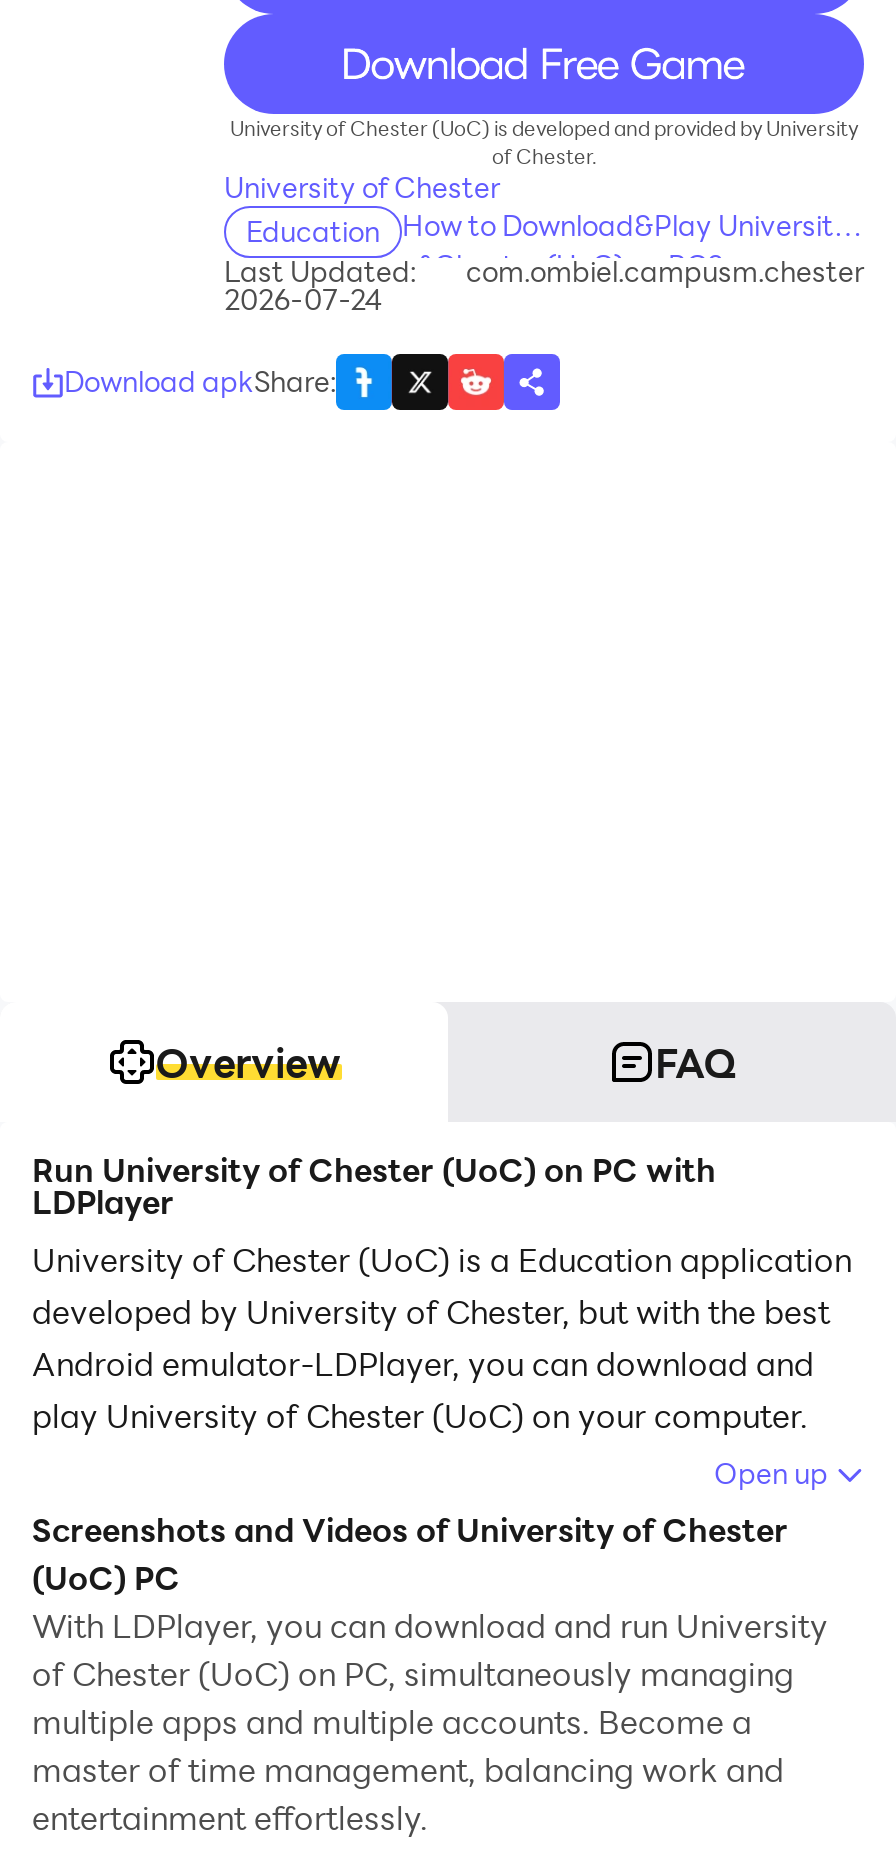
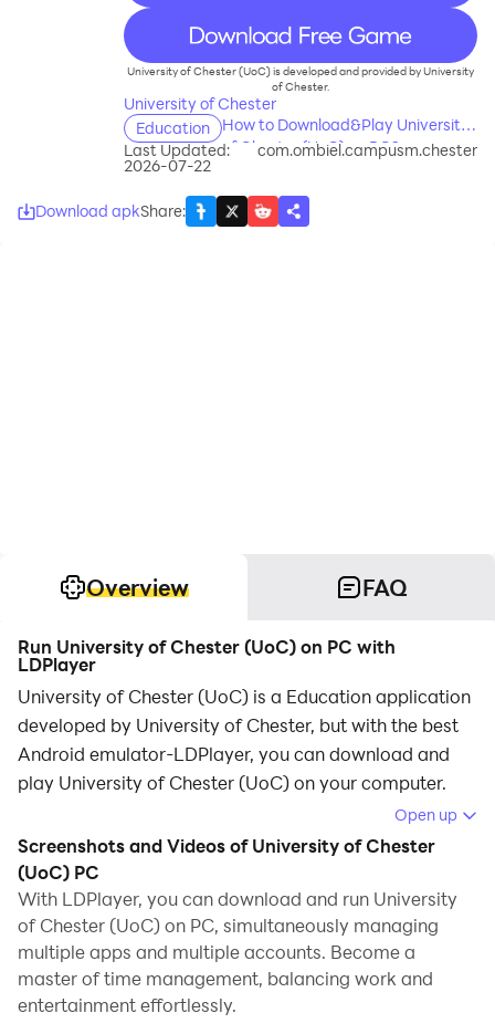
- 2026-07-24
+ 2026-07-22
